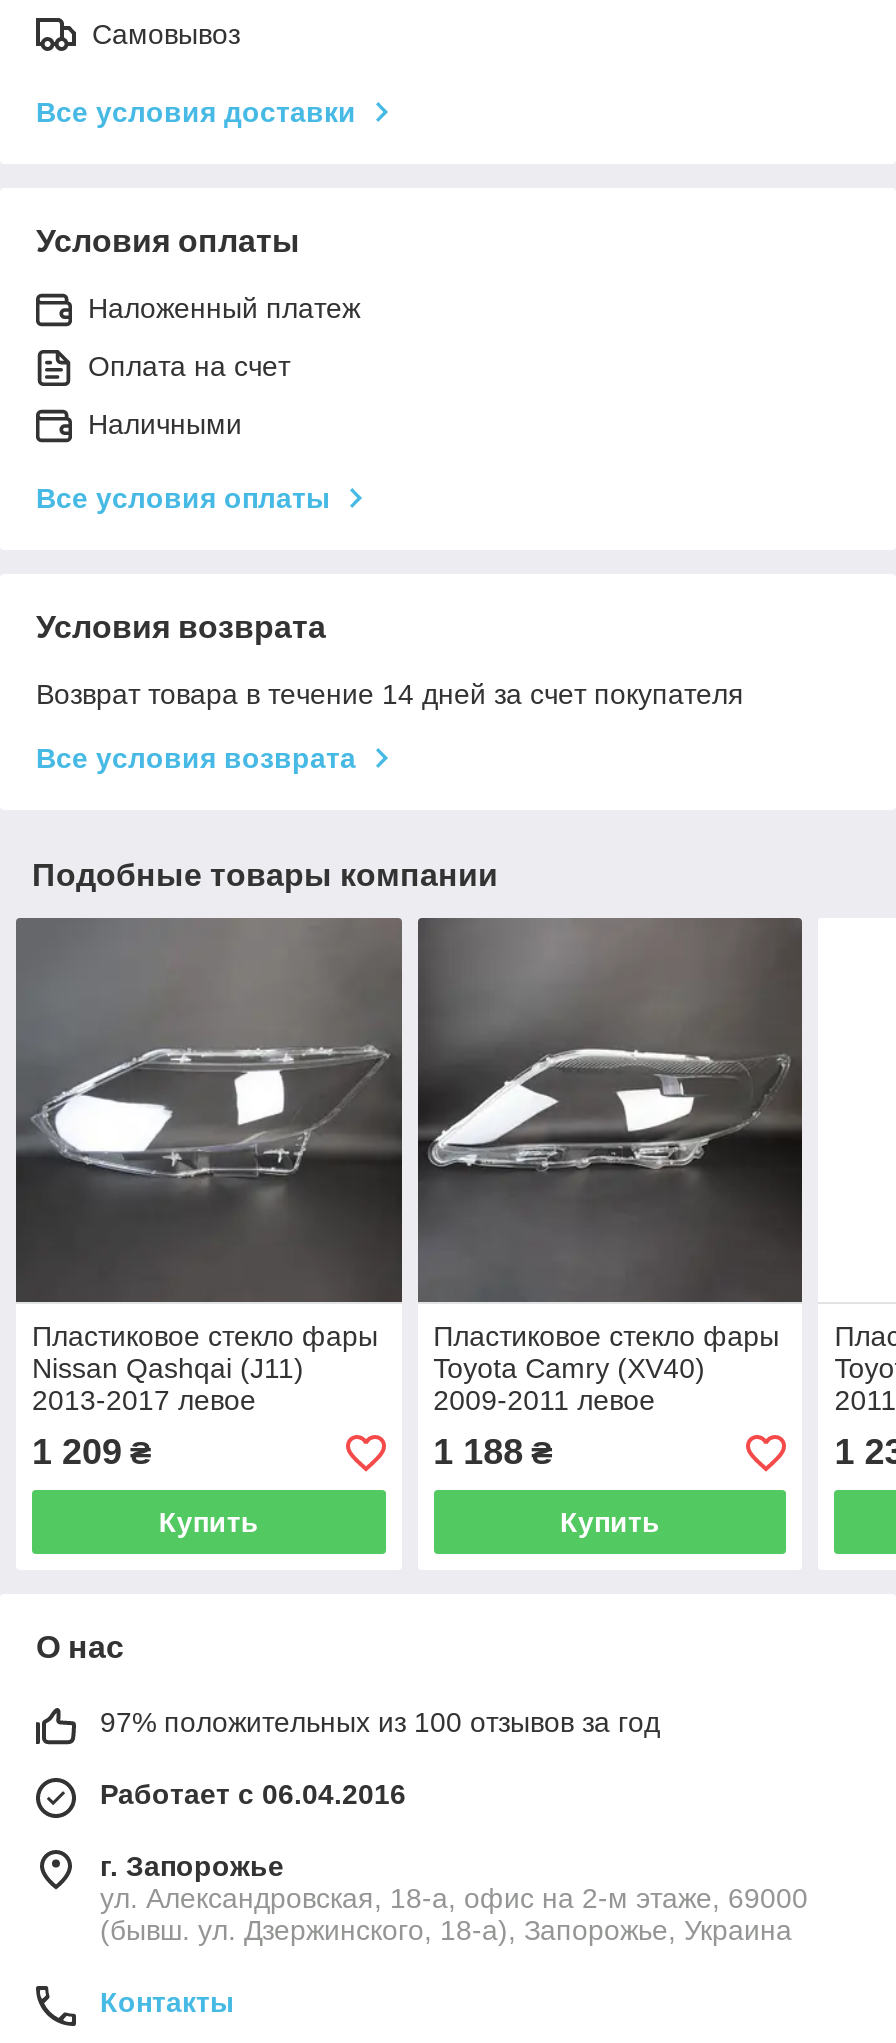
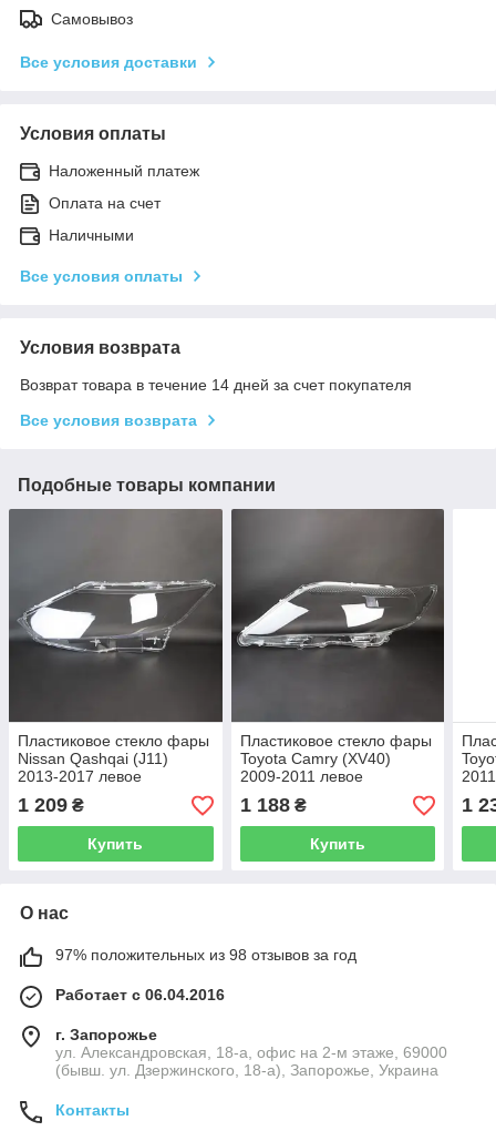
- 97% положительных из 100 отзывов за год
+ 97% положительных из 98 отзывов за год
